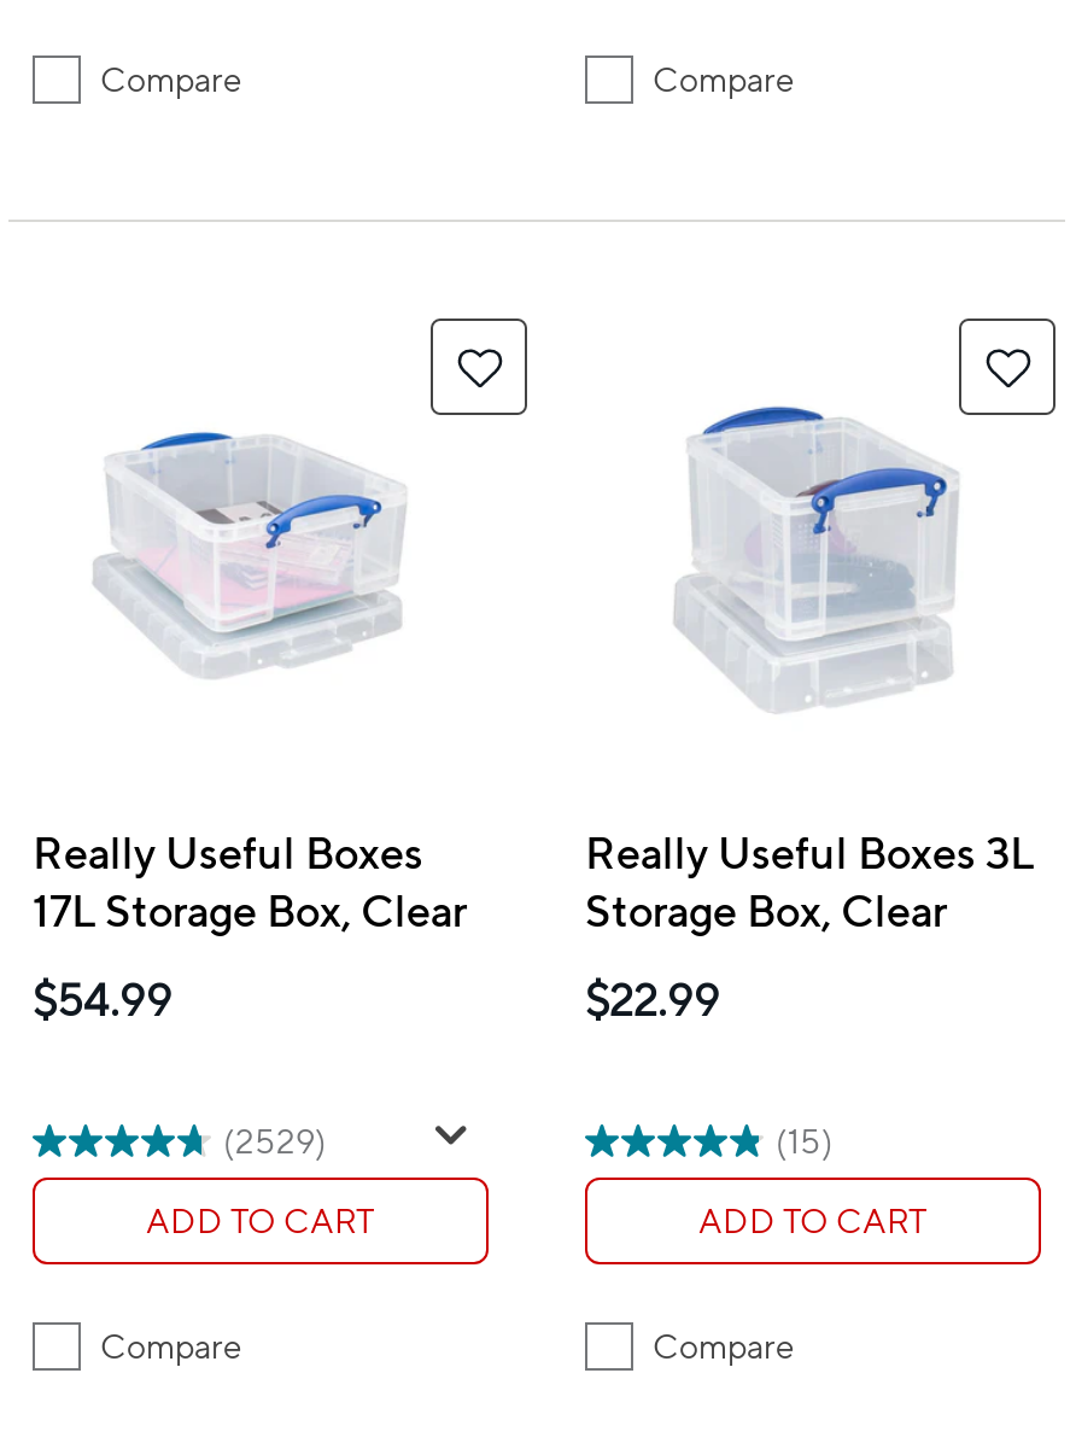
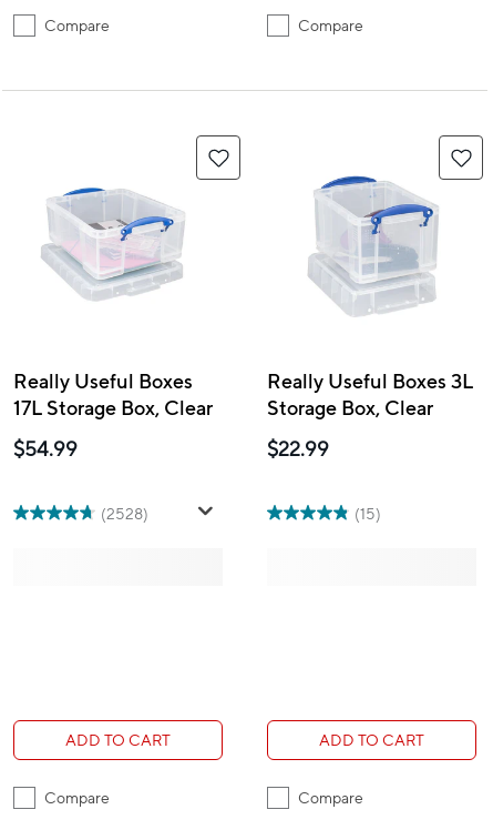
- (2529)
+ (2528)
